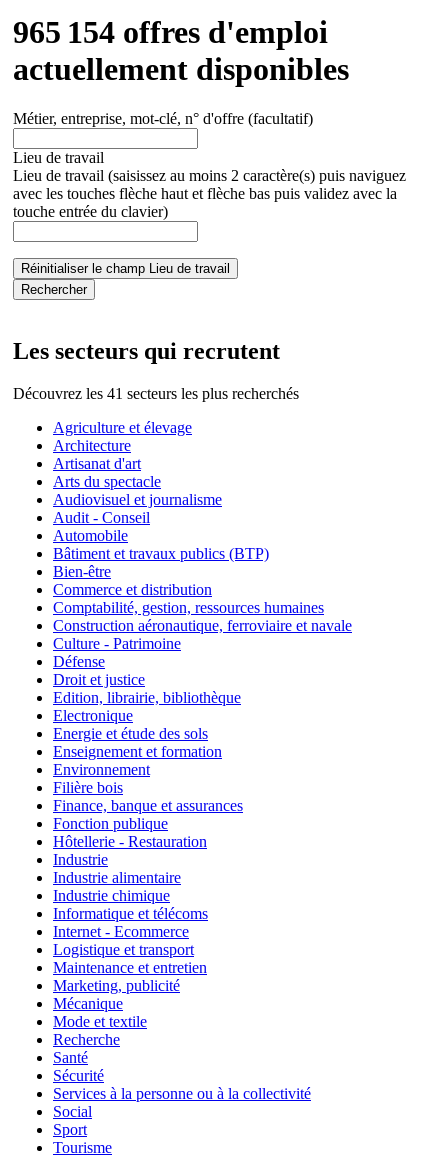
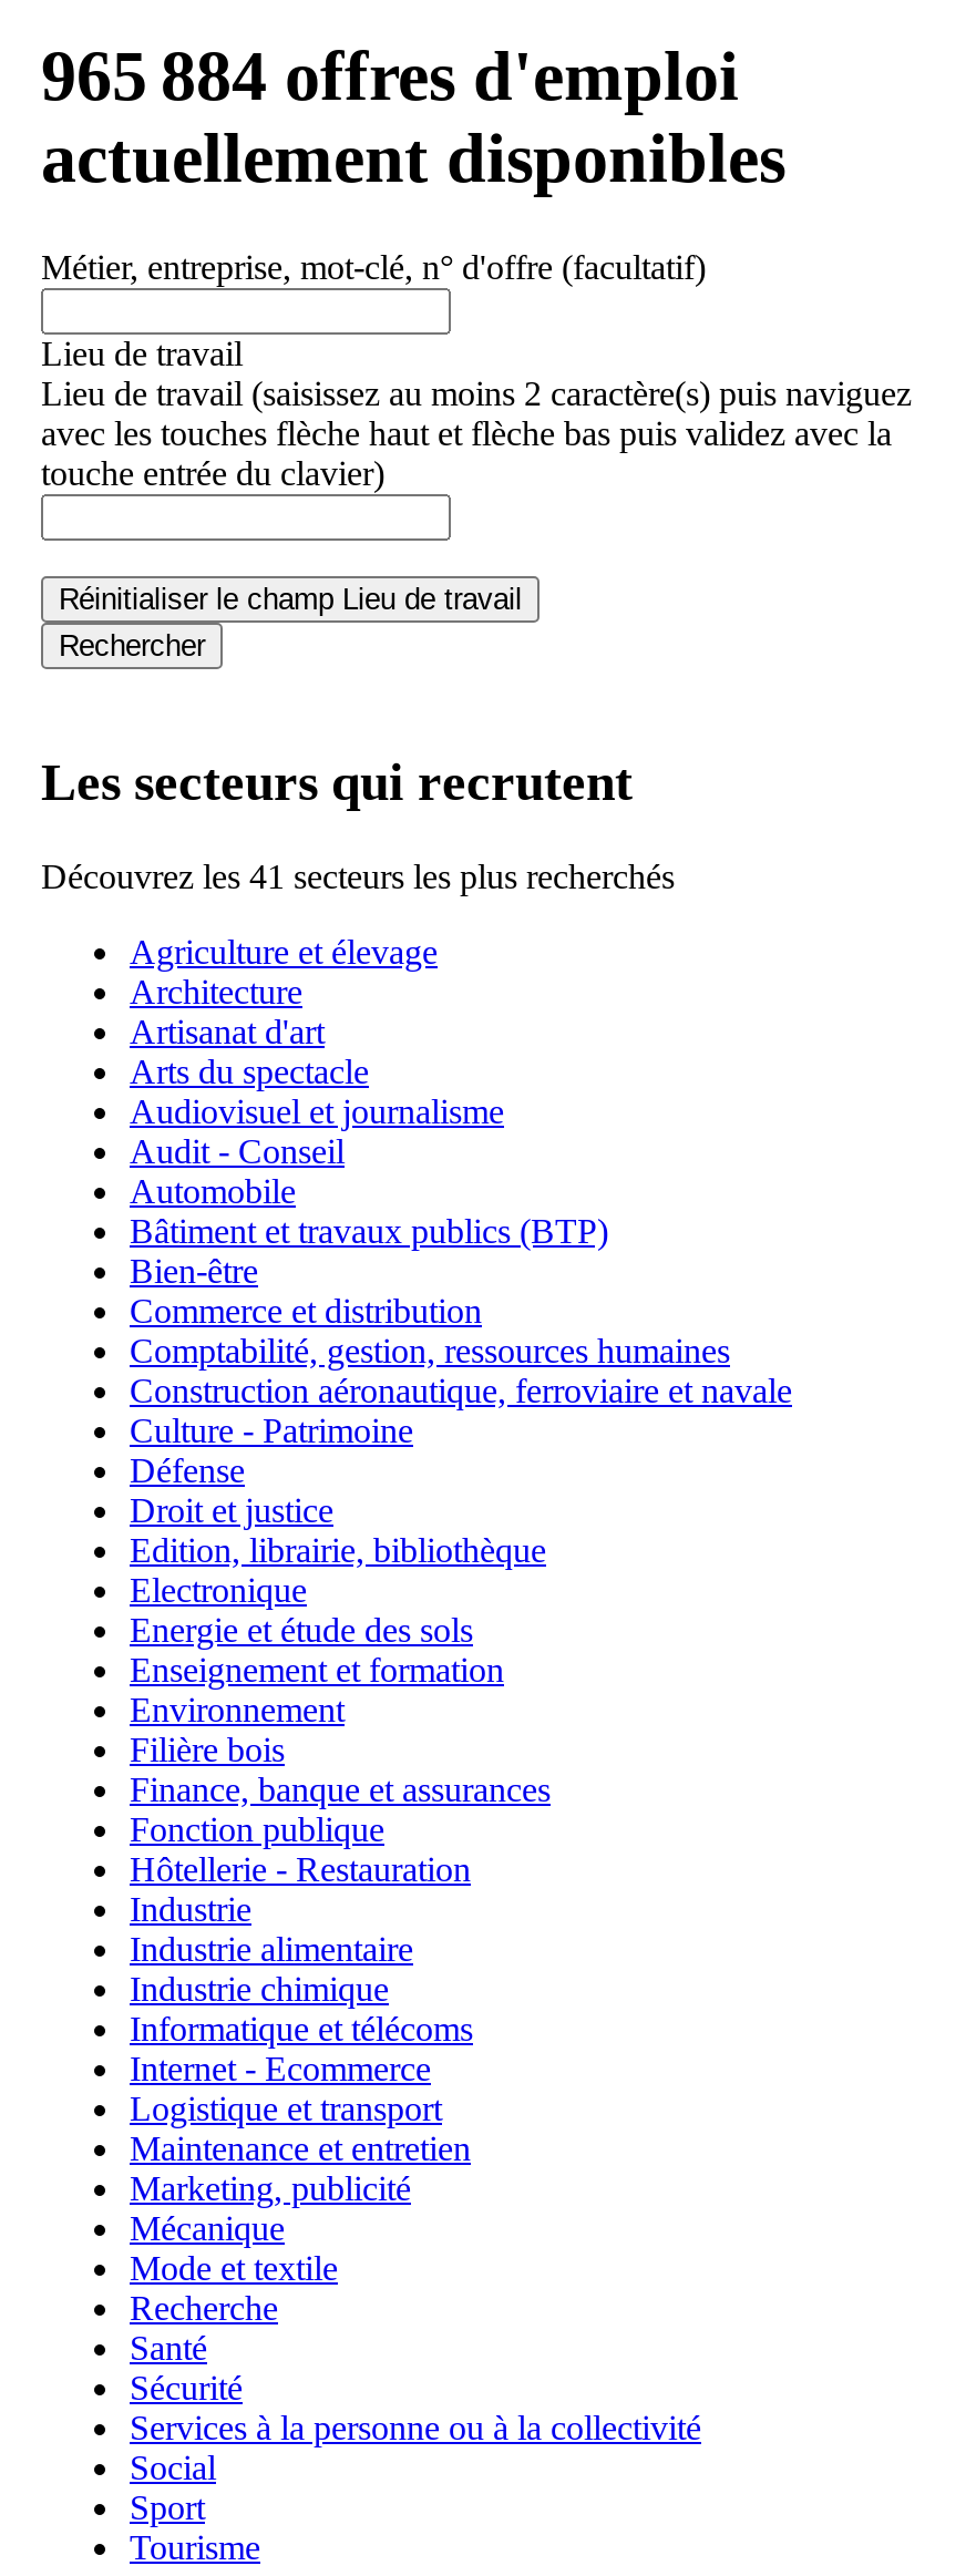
- 965 154 offres d'emploi
+ 965 884 offres d'emploi
